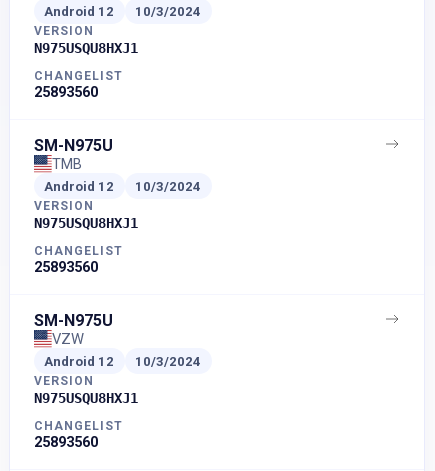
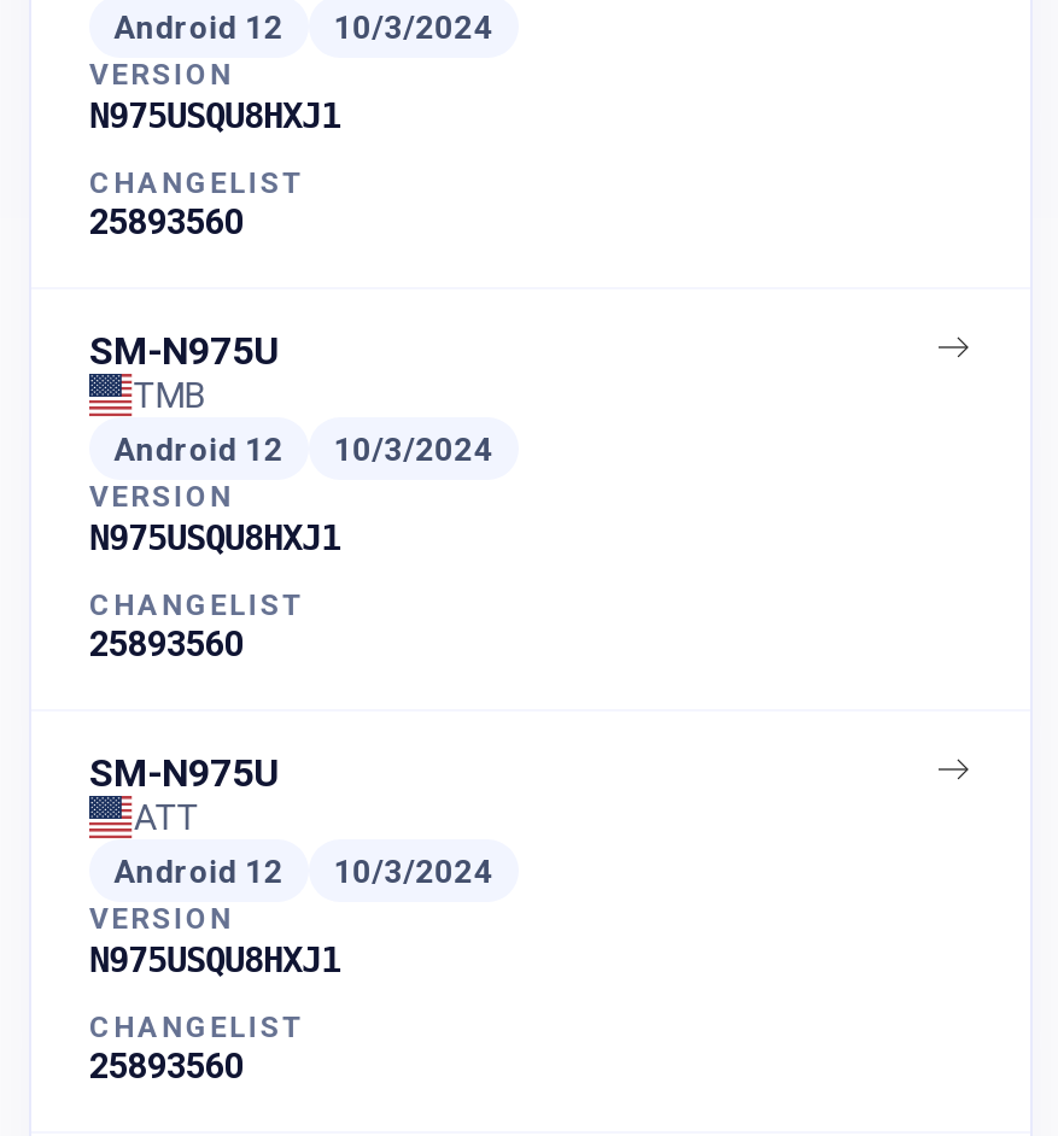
- VZW
+ ATT
